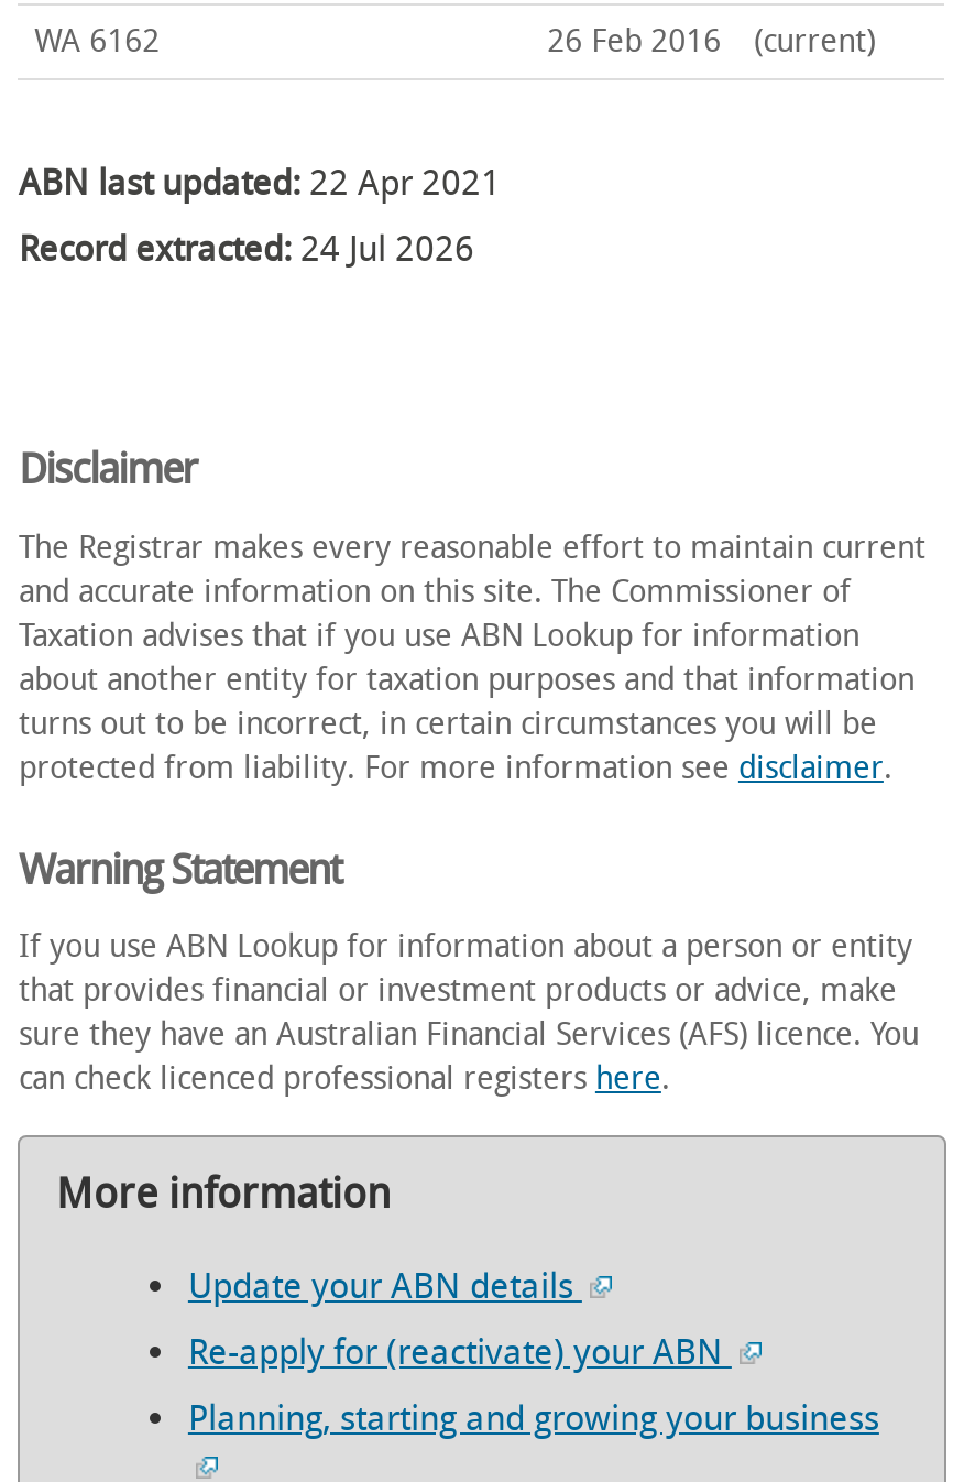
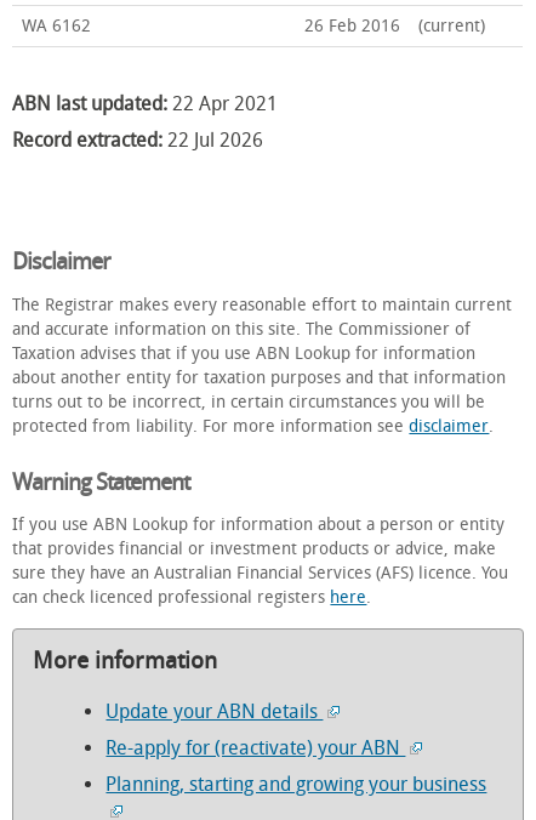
- Record extracted: 24 Jul 2026
+ Record extracted: 22 Jul 2026
